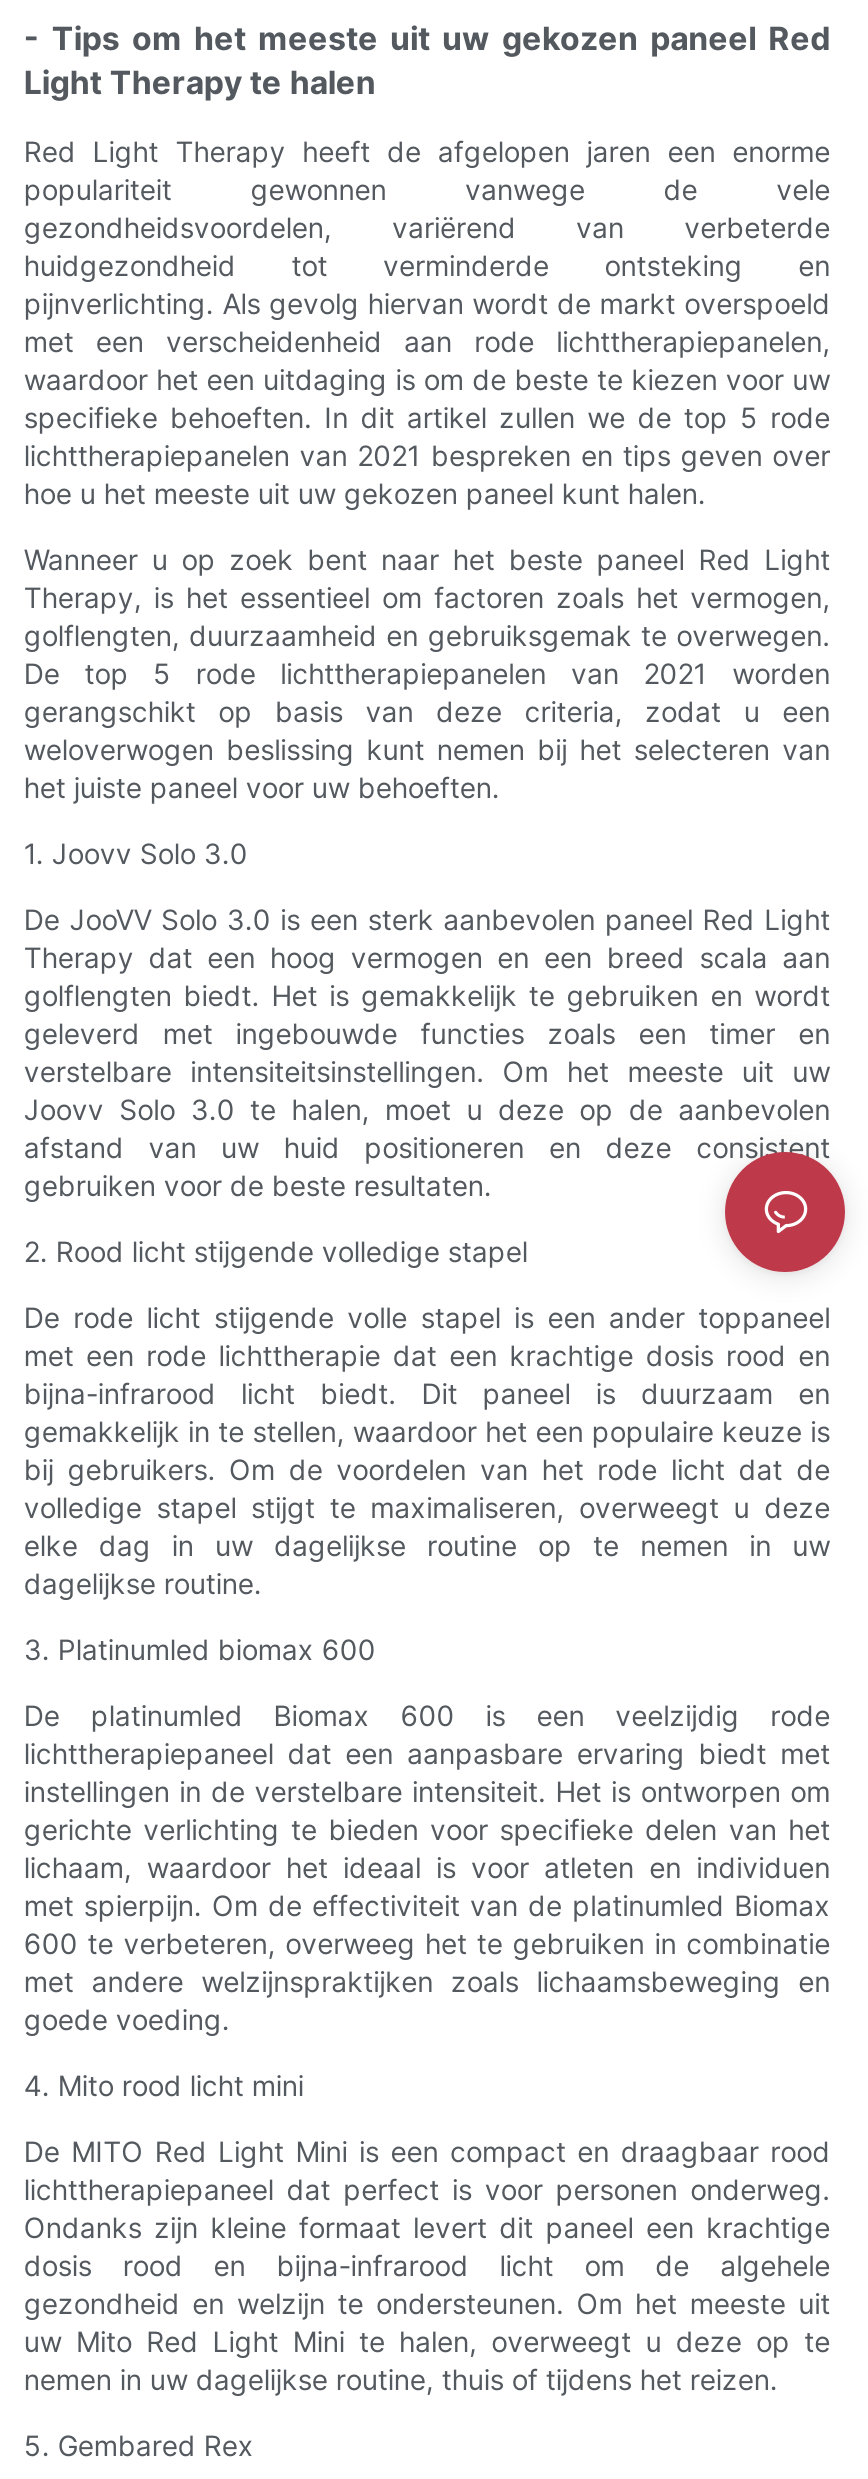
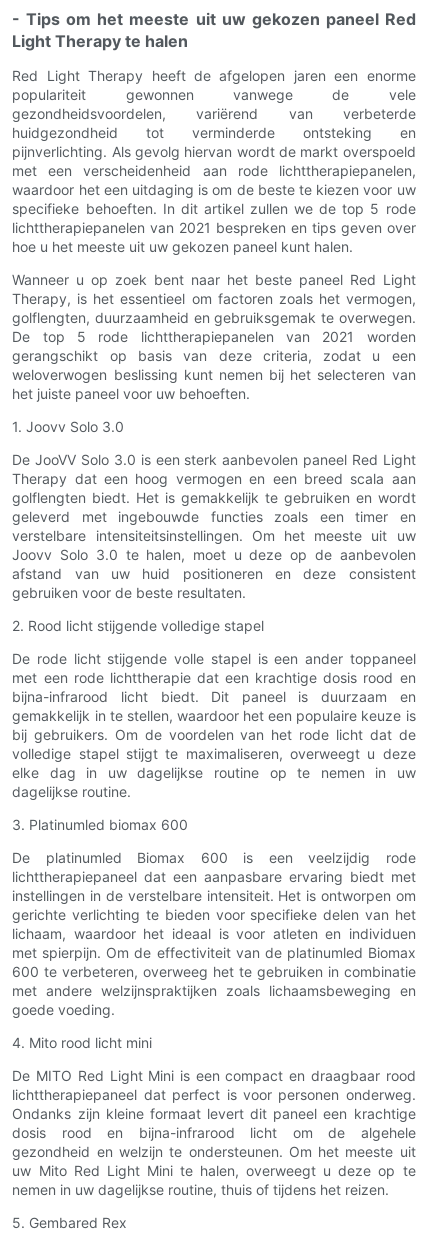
- [image]
